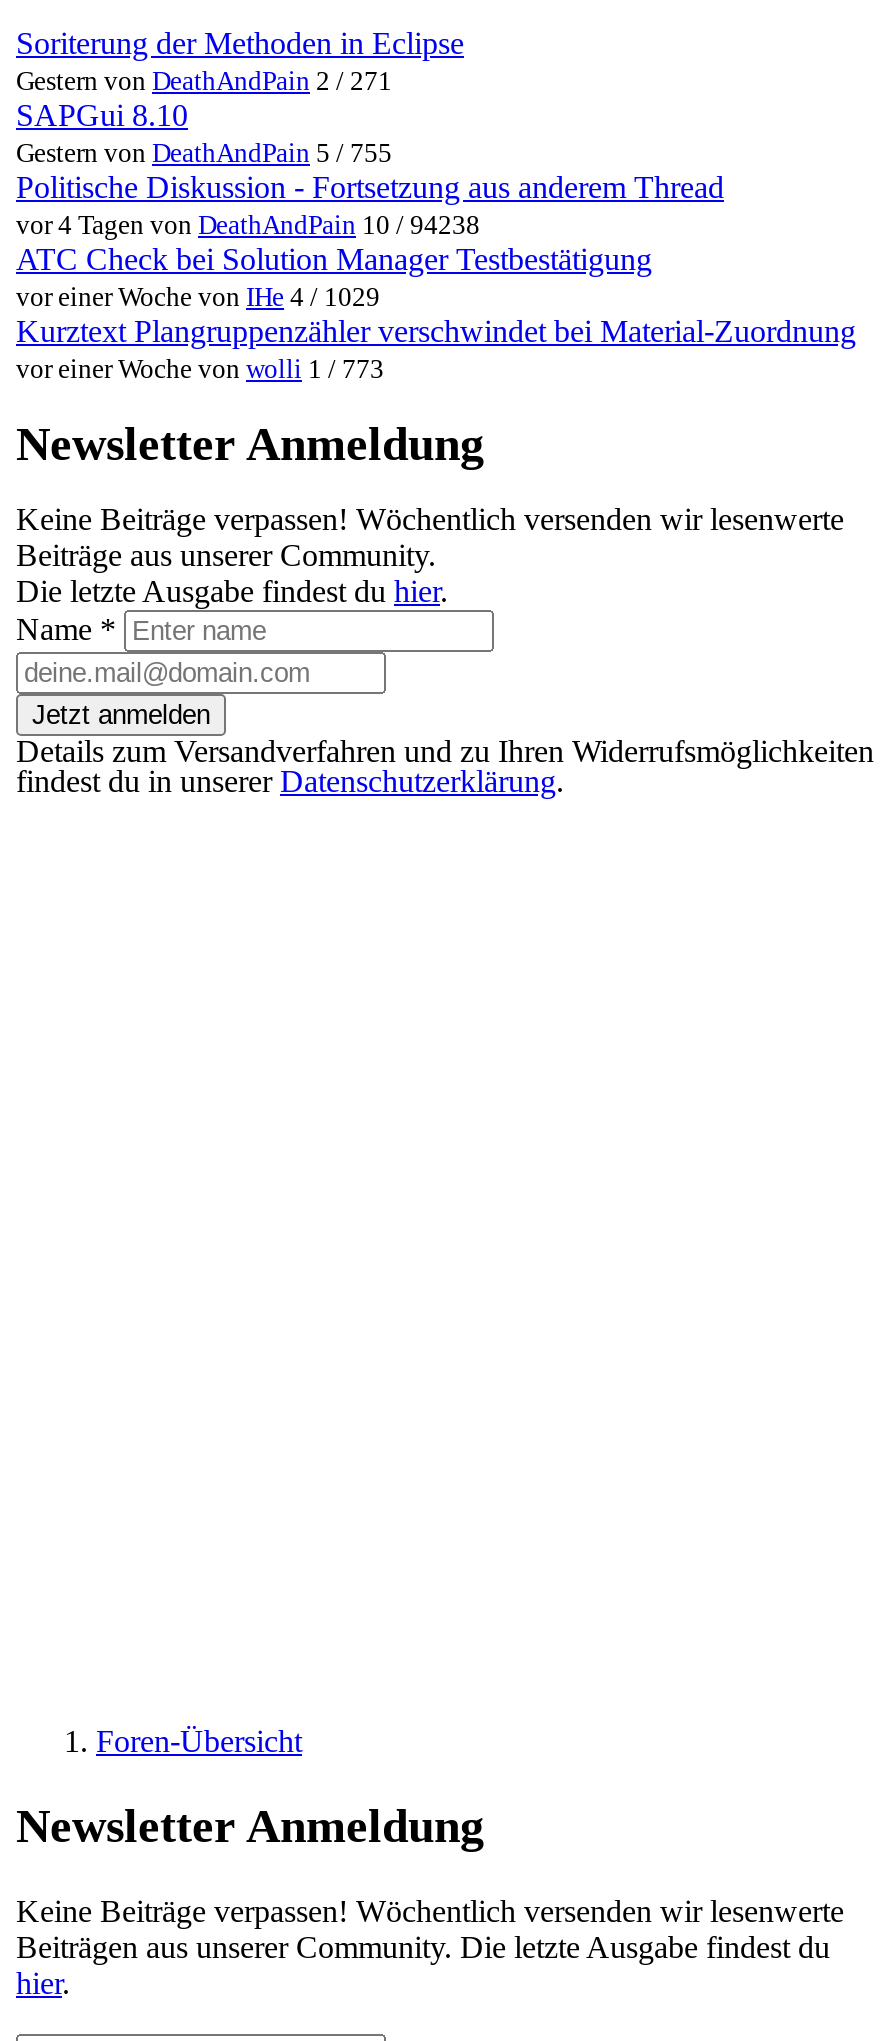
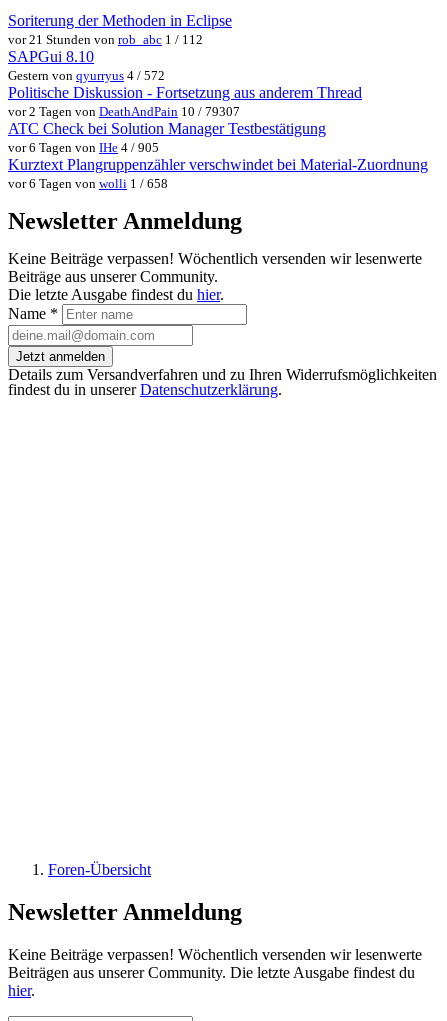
- Gestern von DeathAndPain 2 / 271
+ vor 21 Stunden von rob_abc 1 / 112

- Gestern von DeathAndPain 5 / 755
+ Gestern von qyurryus 4 / 572

- vor 4 Tagen von DeathAndPain 10 / 94238
+ vor 2 Tagen von DeathAndPain 10 / 79307

- vor einer Woche von IHe 4 / 1029
+ vor 6 Tagen von IHe 4 / 905

- vor einer Woche von wolli 1 / 773
+ vor 6 Tagen von wolli 1 / 658
